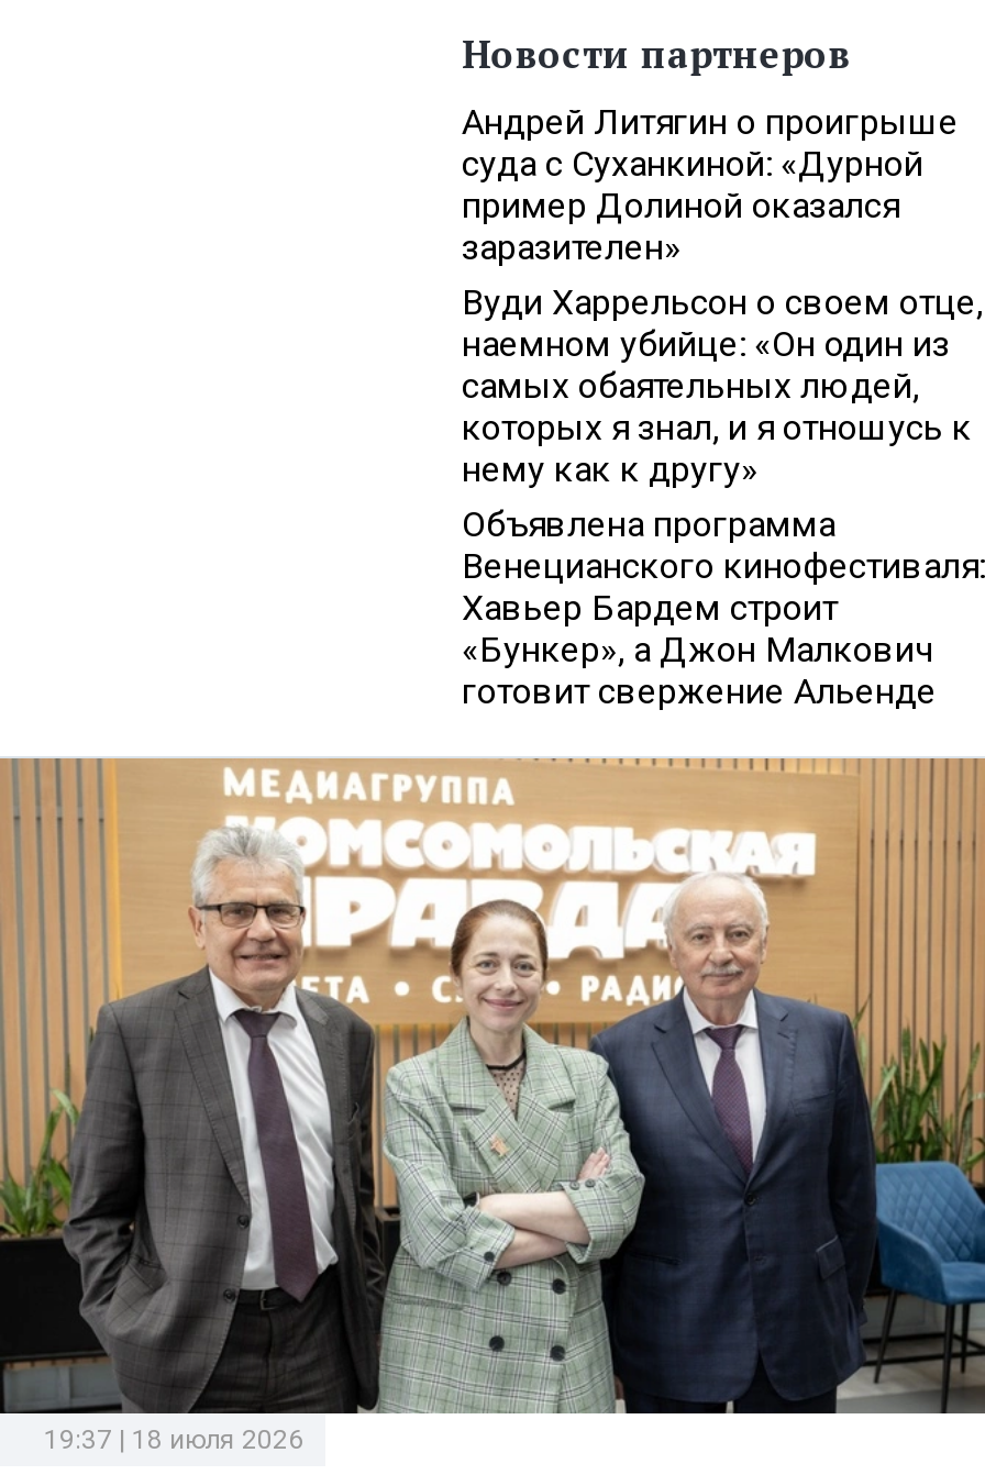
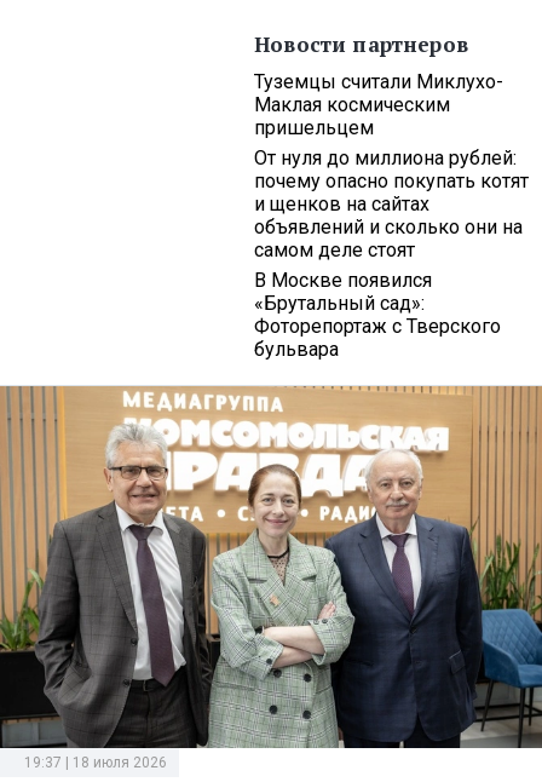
- Андрей Литягин о проигрыше
- суда с Суханкиной: «Дурной
- пример Долиной оказался
- заразителен»
- Вуди Харрельсон о своем отце,
- наемном убийце: «Он один из
- самых обаятельных людей,
- которых я знал, и я отношусь к
- нему как к другу»
- Объявлена программа
- Венецианского кинофестиваля:
- Хавьер Бардем строит
- «Бункер», а Джон Малкович
- готовит свержение Альенде
+ Туземцы считали Миклухо-
+ Маклая космическим
+ пришельцем
+ От нуля до миллиона рублей:
+ почему опасно покупать котят
+ и щенков на сайтах
+ объявлений и сколько они на
+ самом деле стоят
+ В Москве появился
+ «Брутальный сад»:
+ Фоторепортаж с Тверского
+ бульвара
